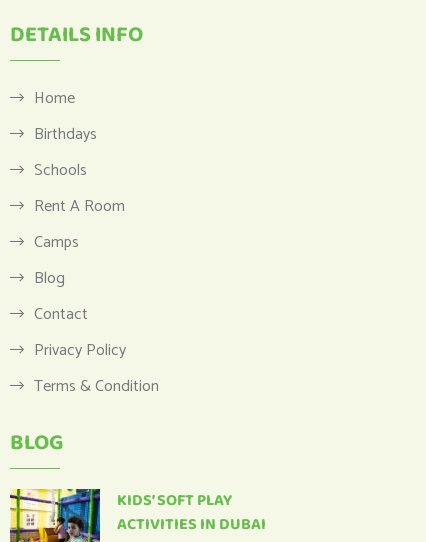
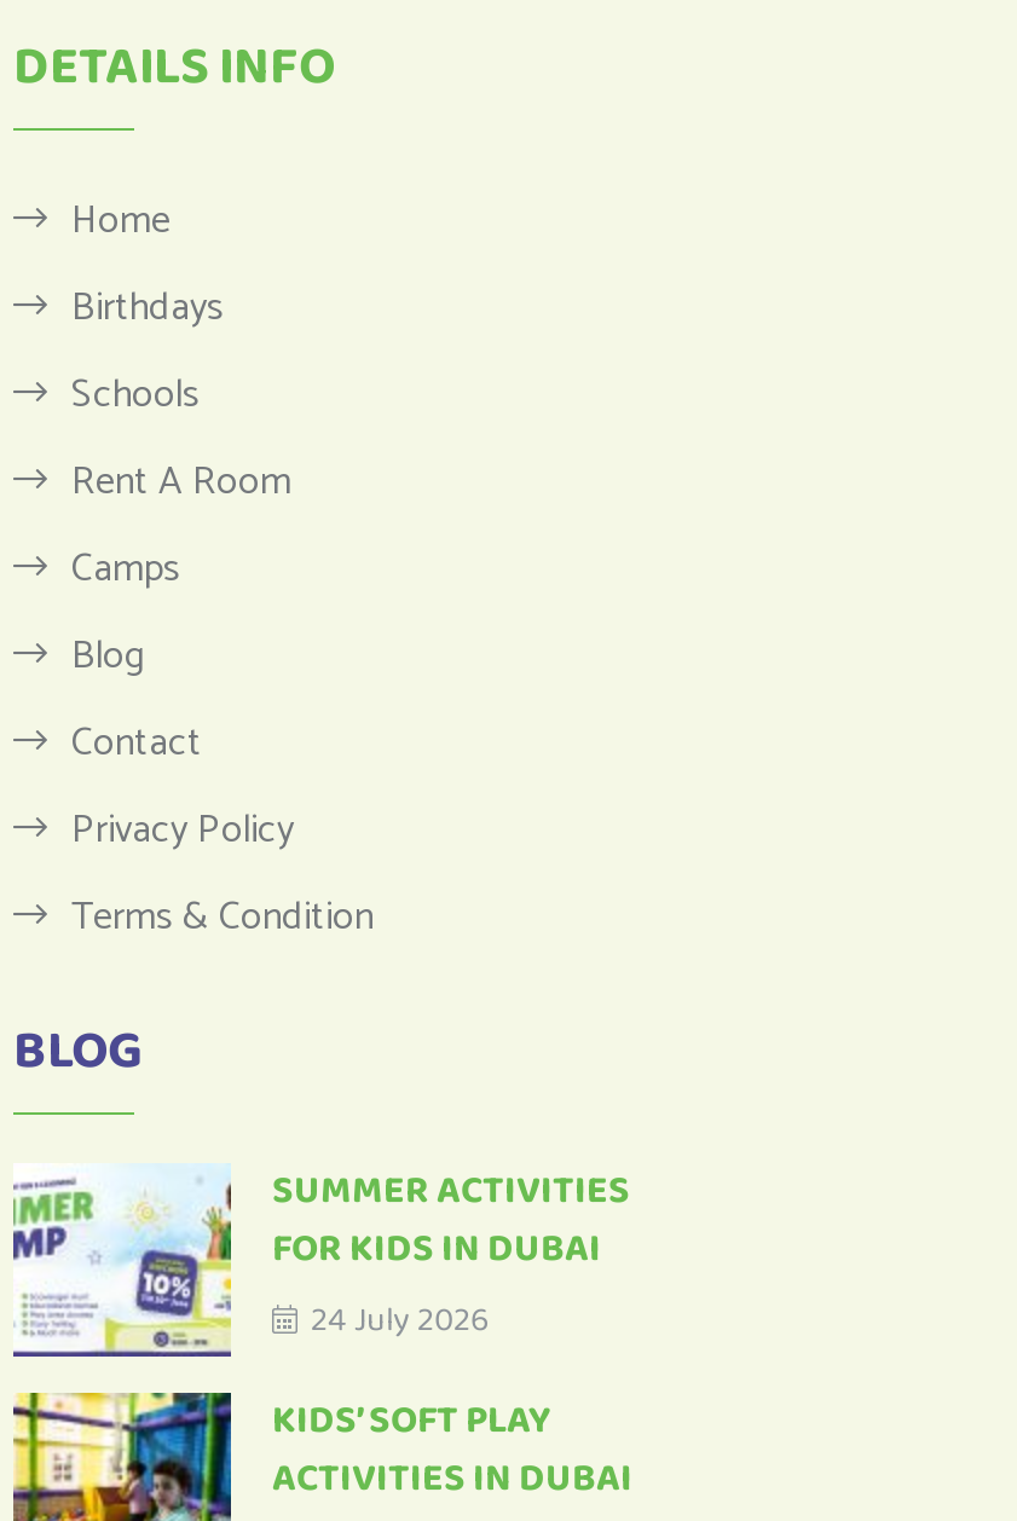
+ [image]
+ SUMMER ACTIVITIES
+ FOR KIDS IN DUBAI
+ 24 July 2026
